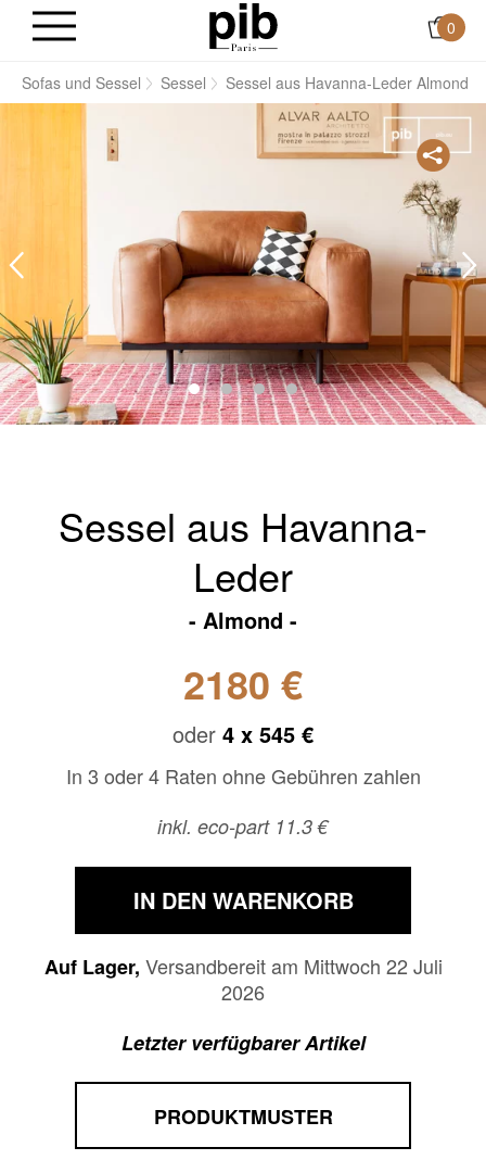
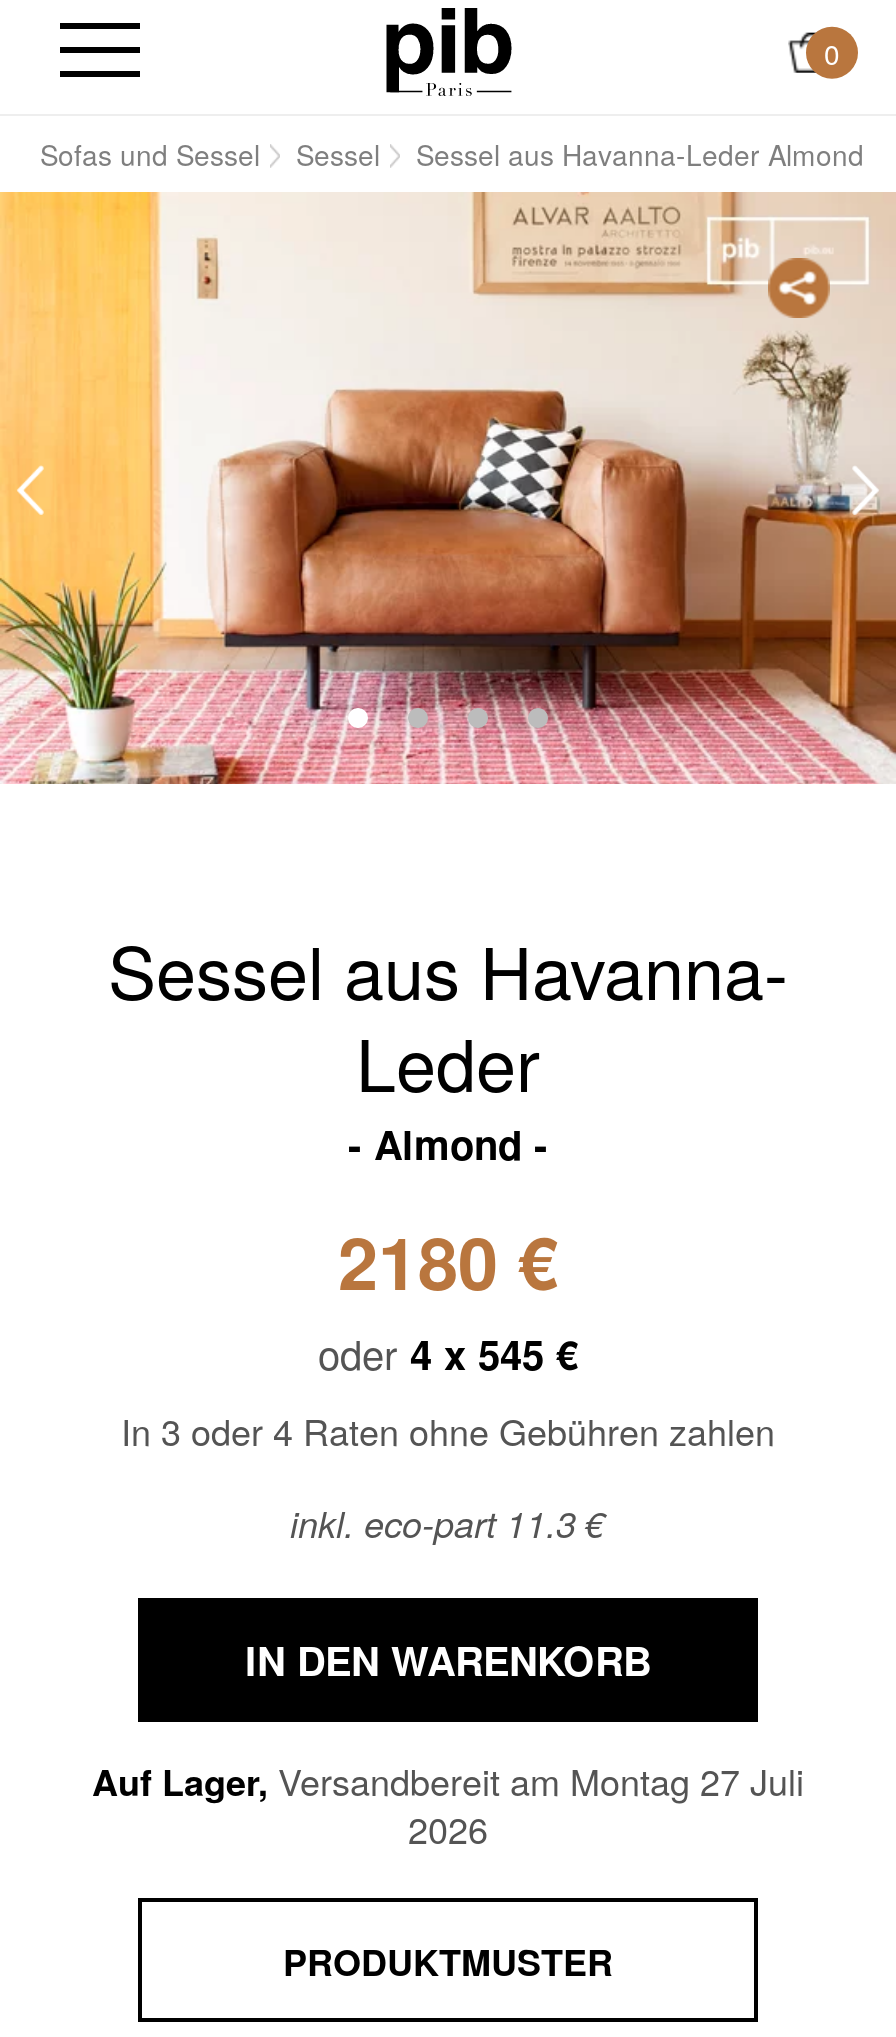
- Auf Lager, Versandbereit am Mittwoch 22 Juli
+ Auf Lager, Versandbereit am Montag 27 Juli

- Letzter verfügbarer Artikel
